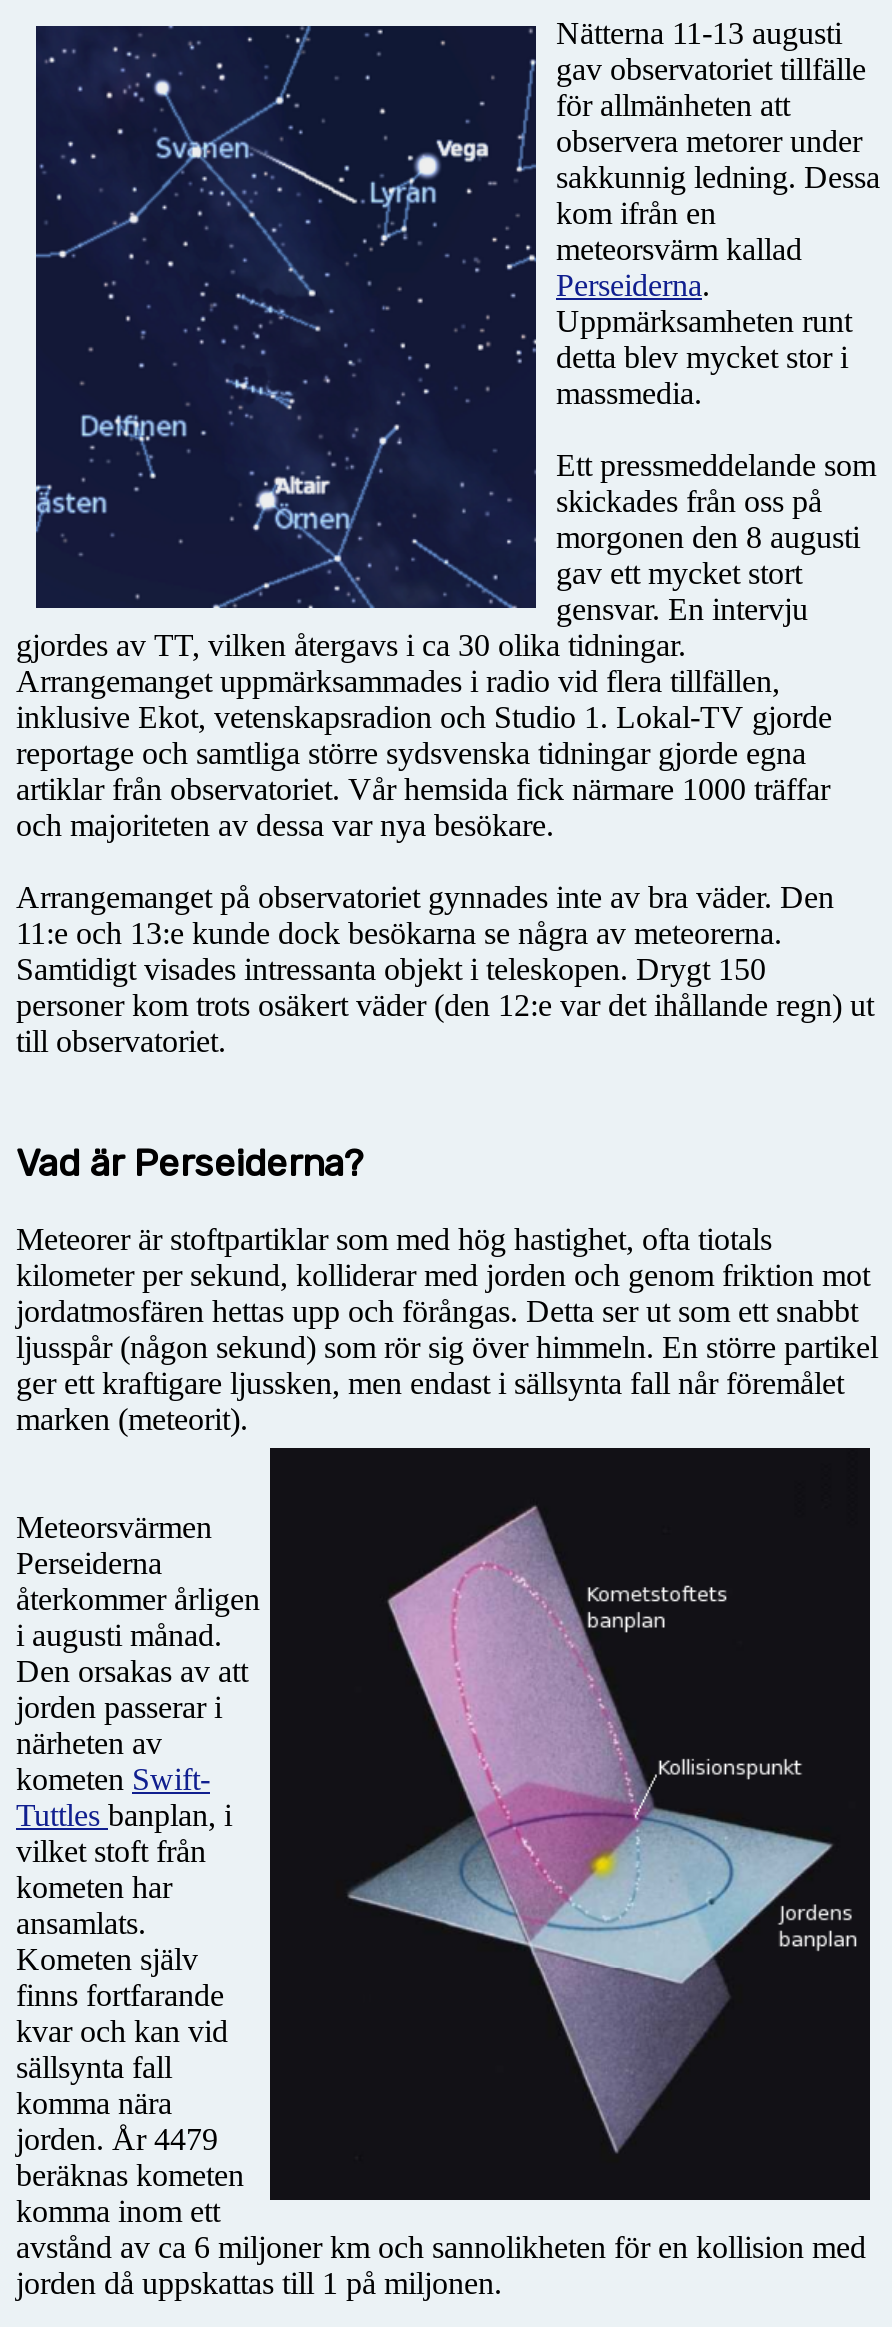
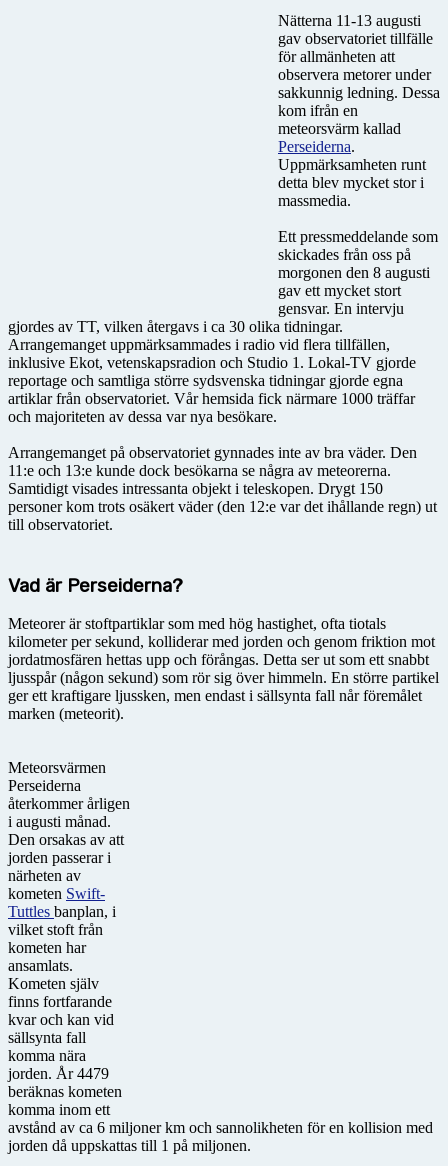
- [image]

- [image]
